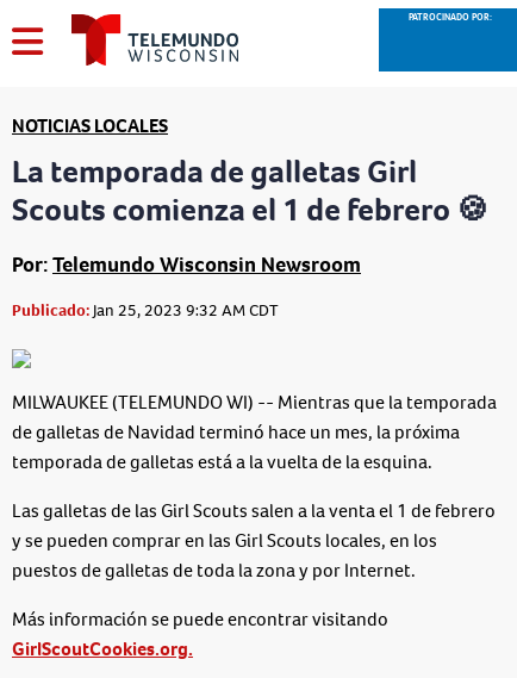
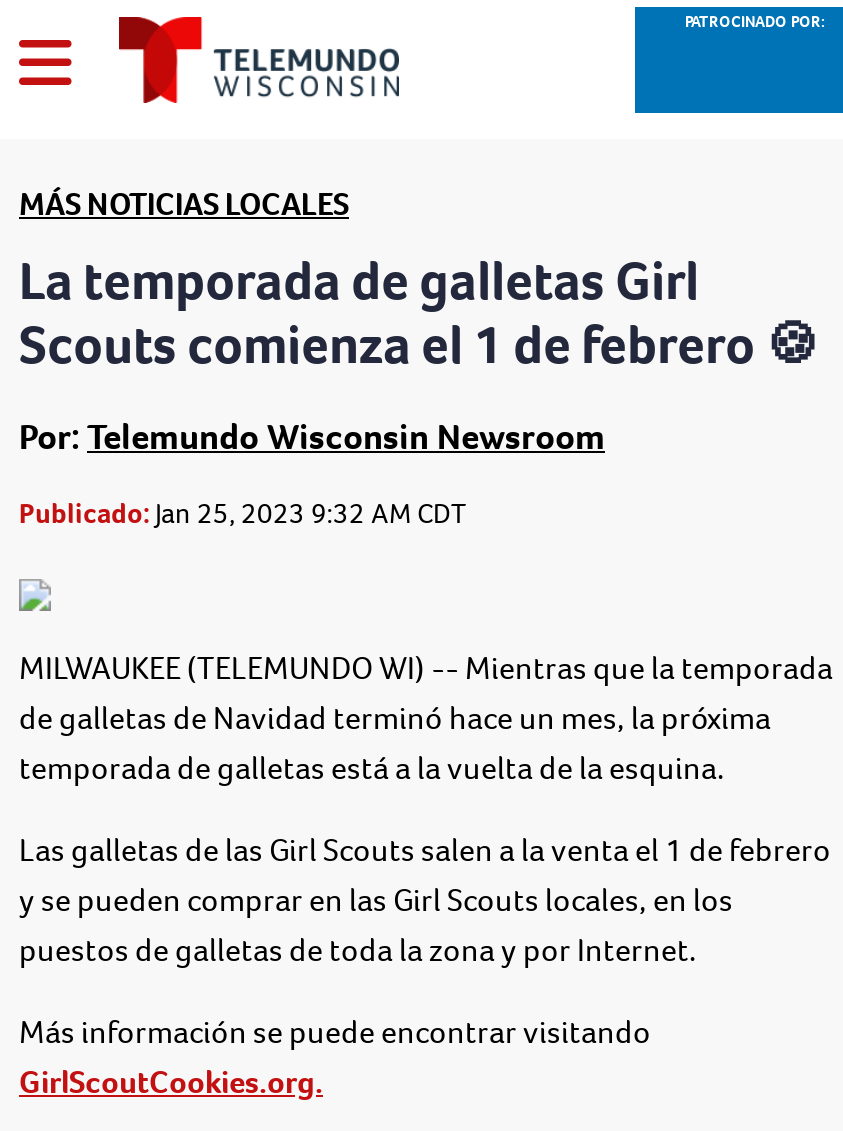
- NOTICIAS LOCALES
+ MÁS NOTICIAS LOCALES
